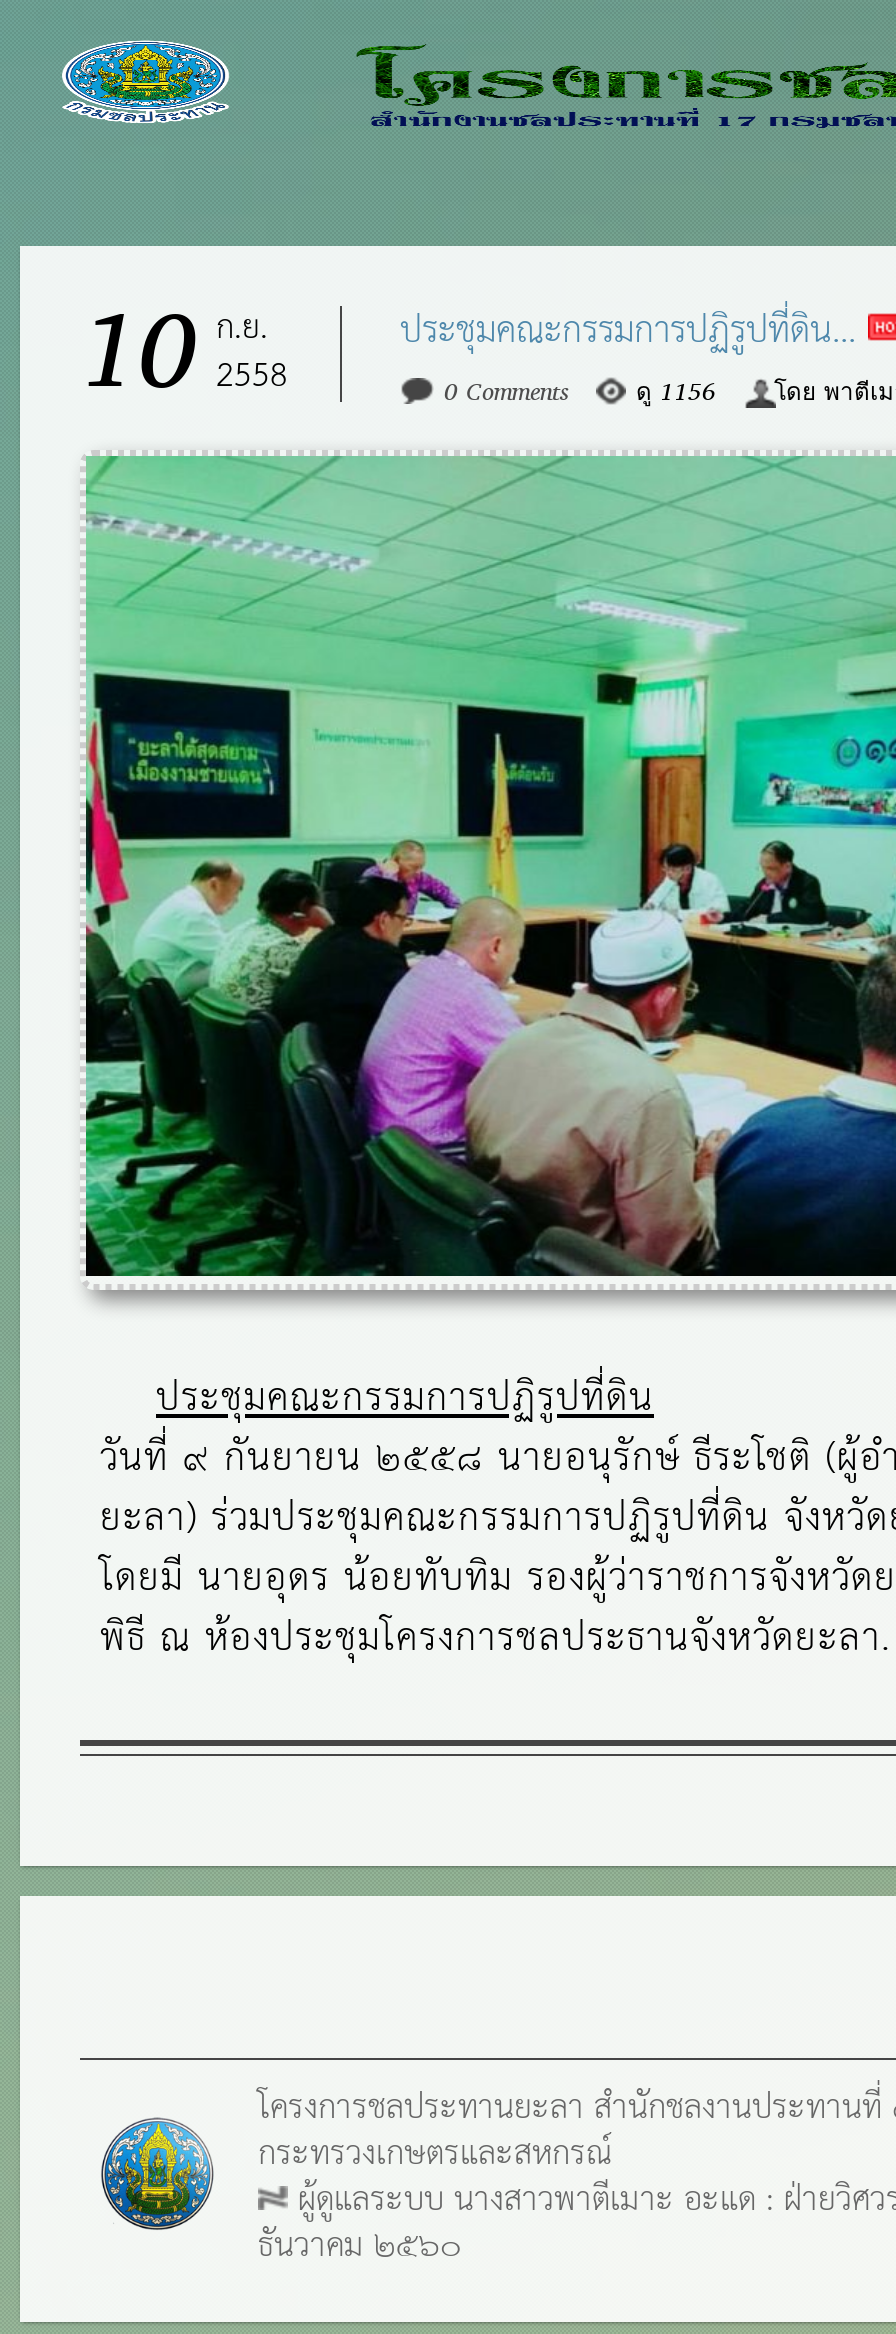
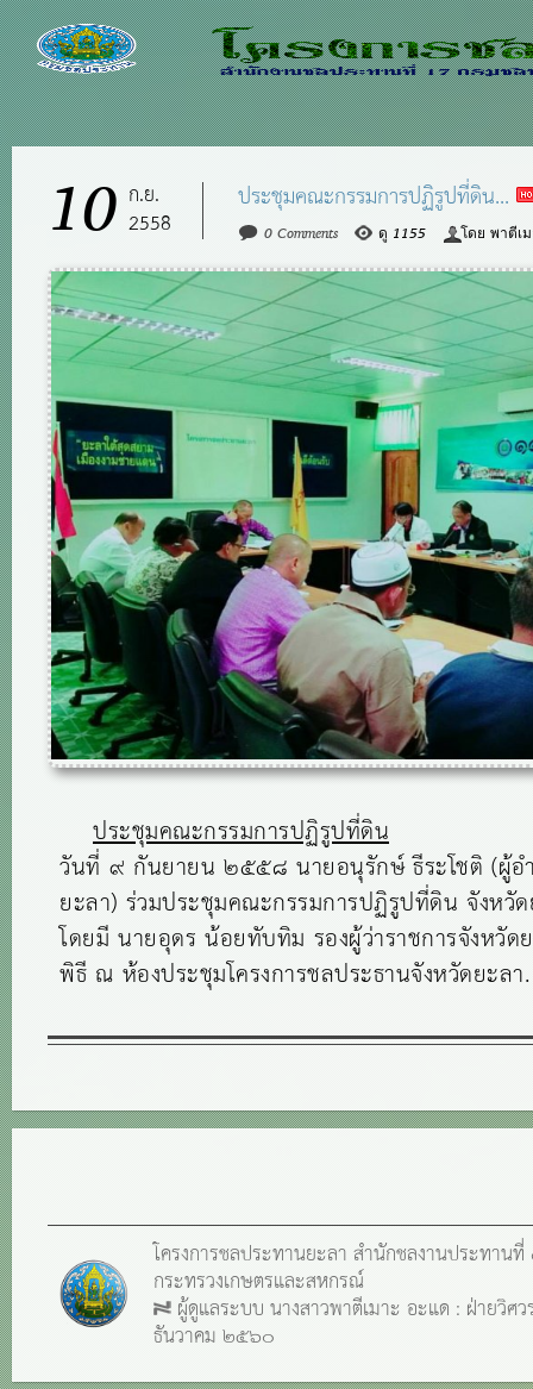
- ดู 1156
+ ดู 1155
